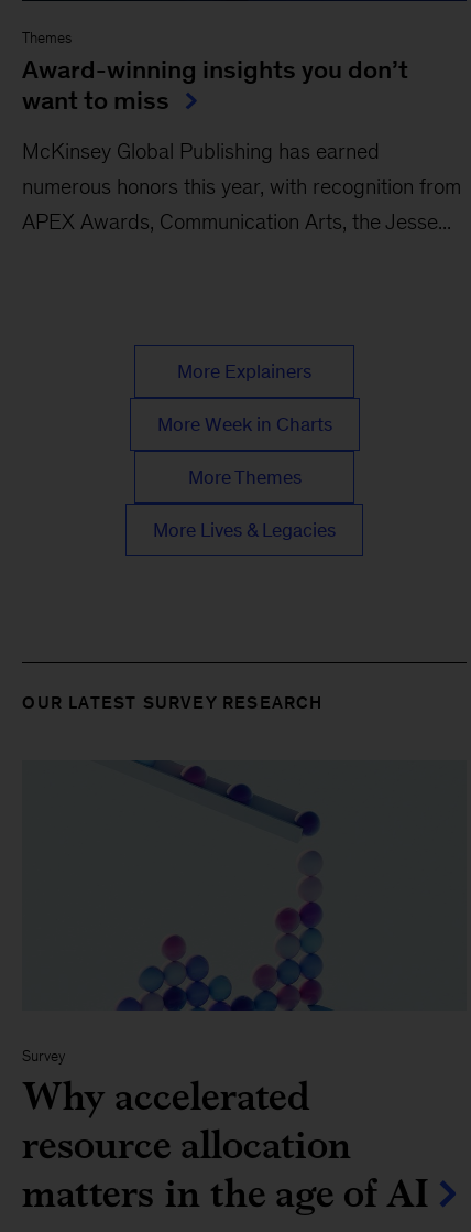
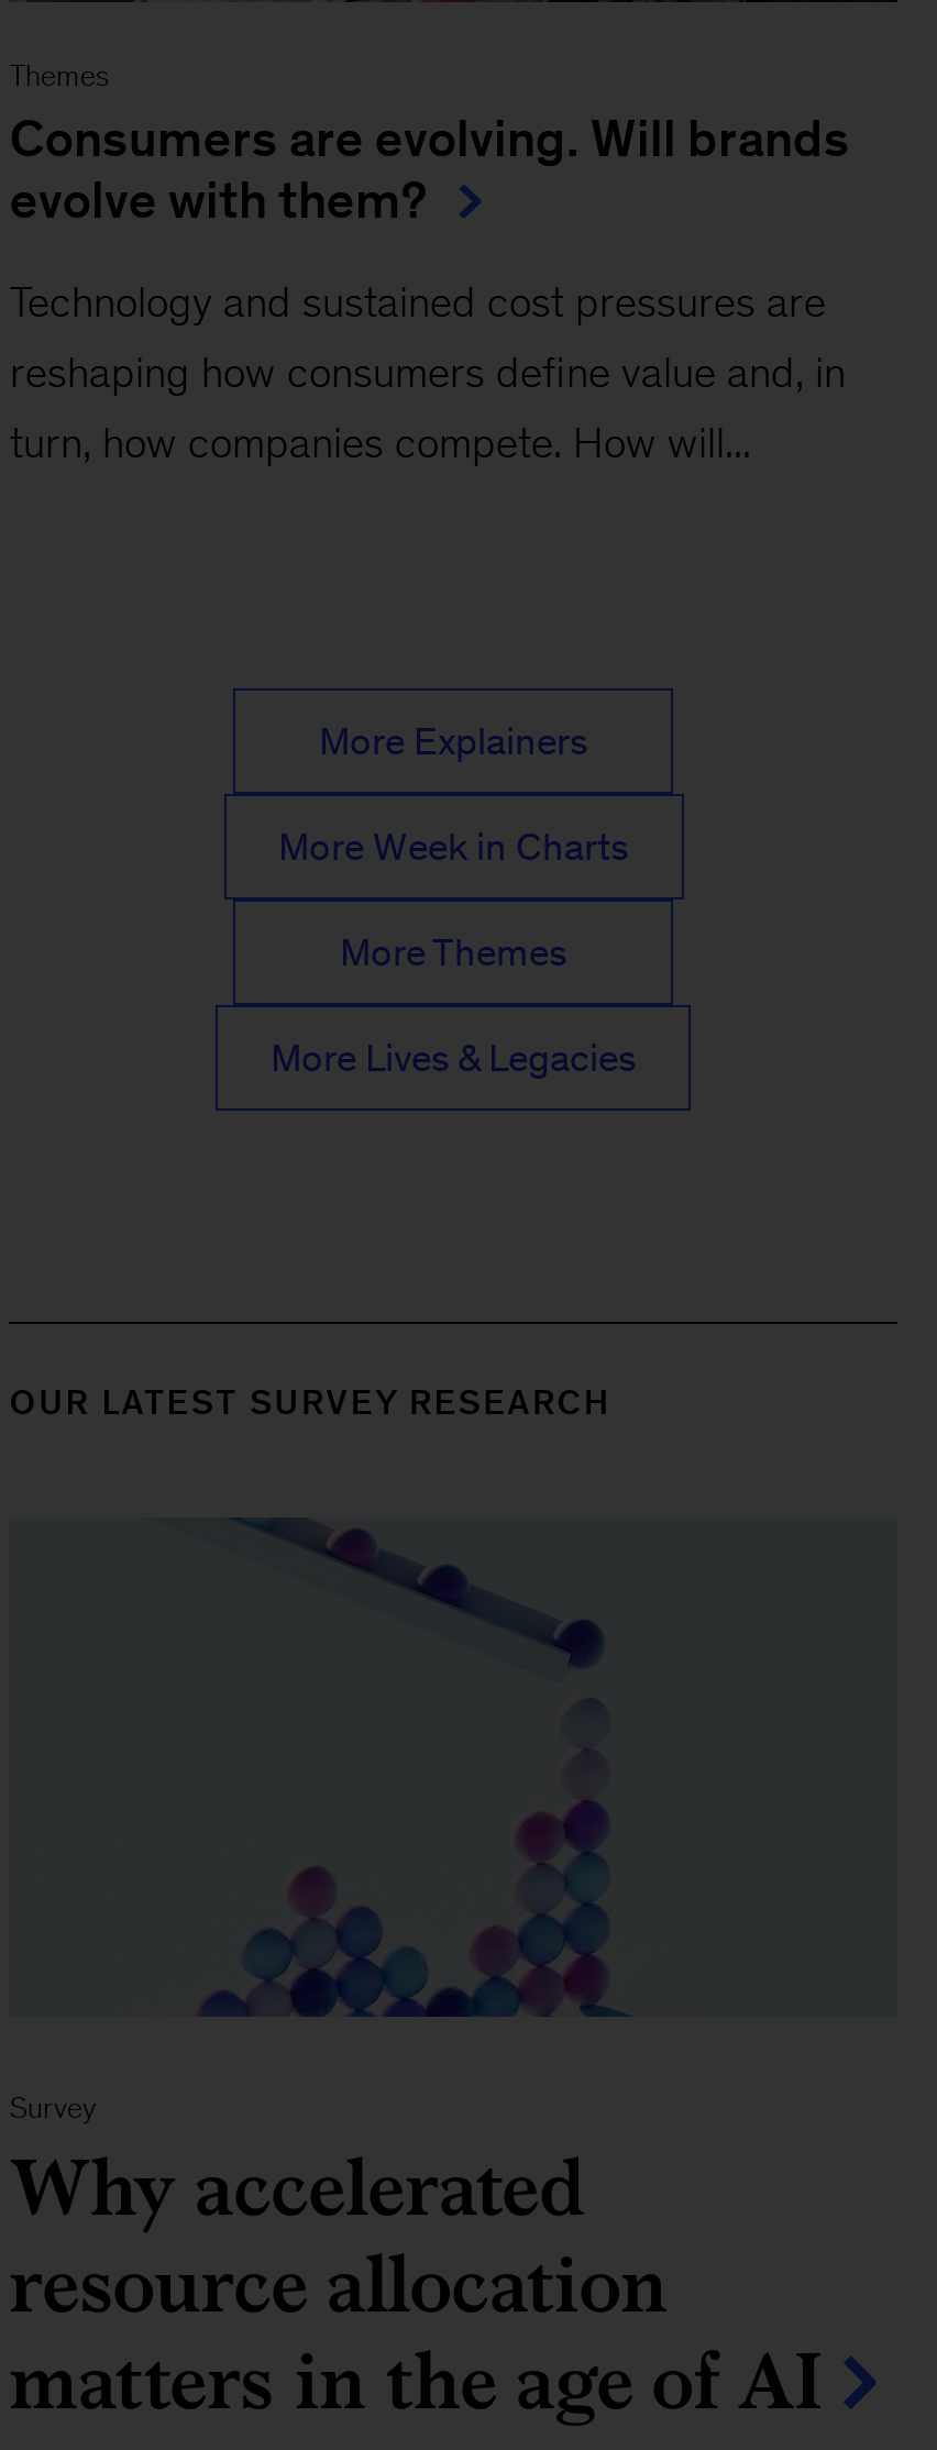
- Award-winning insights you don’t
- want to miss
+ Consumers are evolving. Will brands
+ evolve with them?

- McKinsey Global Publishing has earned
+ Technology and sustained cost pressures are

- numerous honors this year, with recognition from
+ reshaping how consumers define value and, in

- APEX Awards, Communication Arts, the Jesse...
+ turn, how companies compete. How will...
